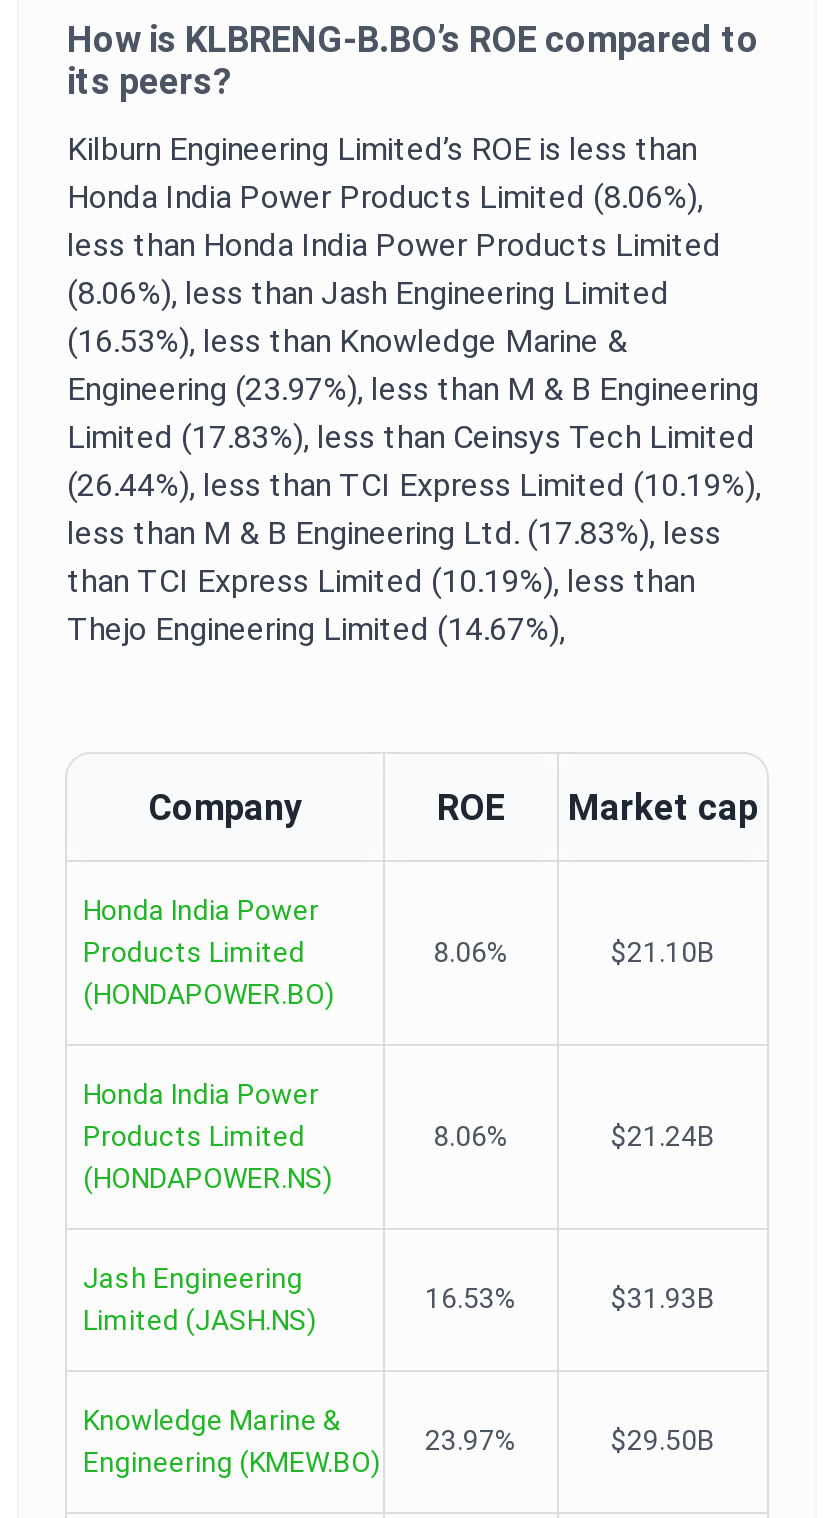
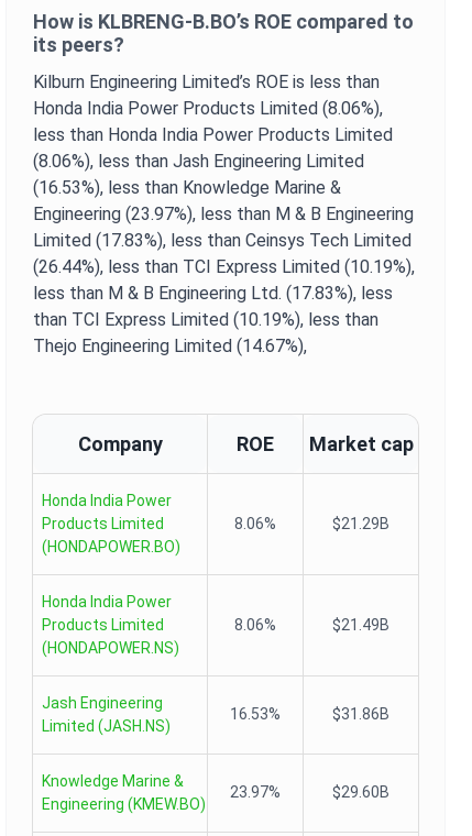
- $21.10B
+ $21.29B

- $21.24B
+ $21.49B

- $31.93B
+ $31.86B

- $29.50B
+ $29.60B
